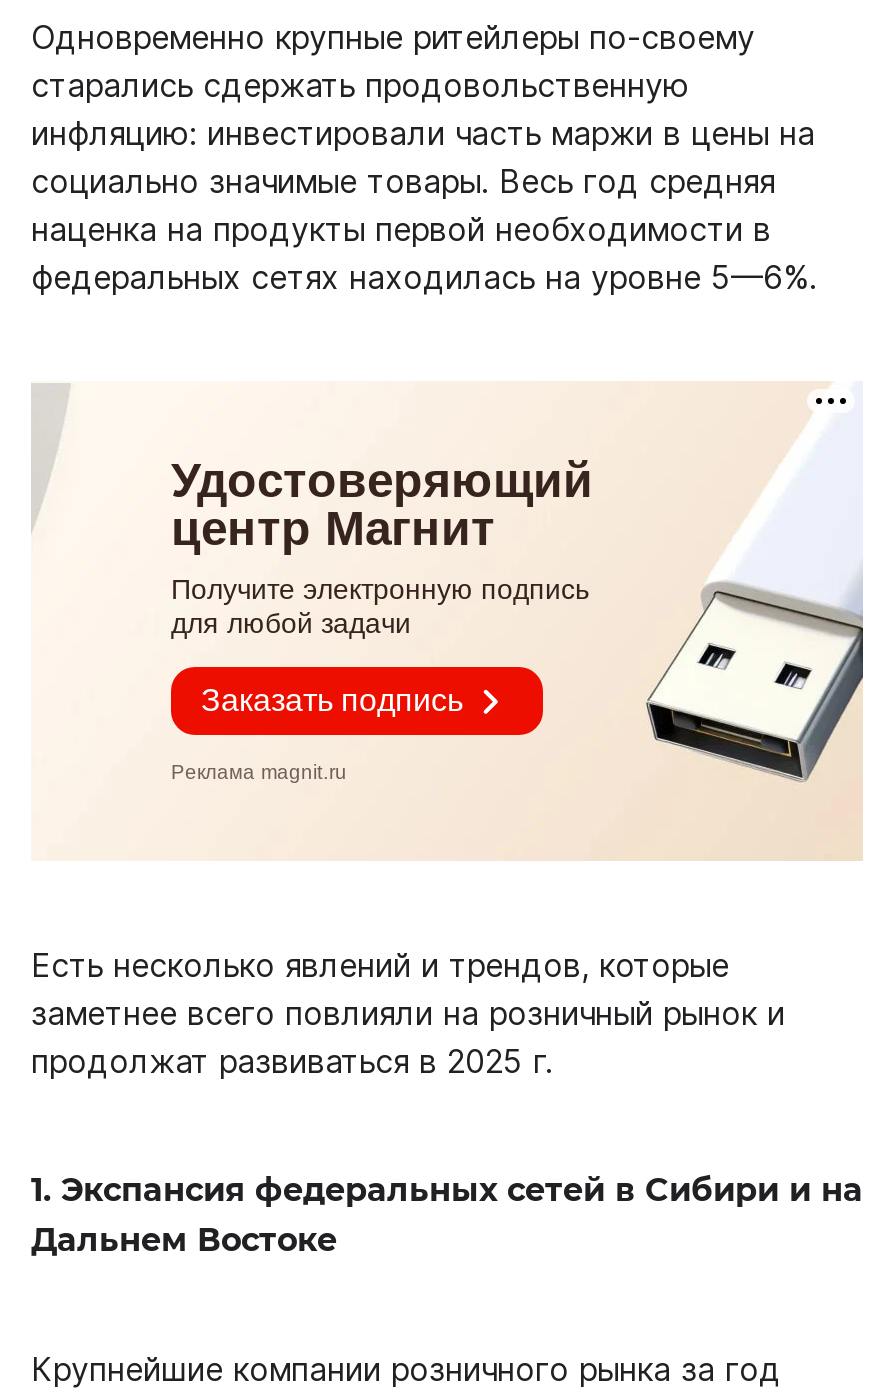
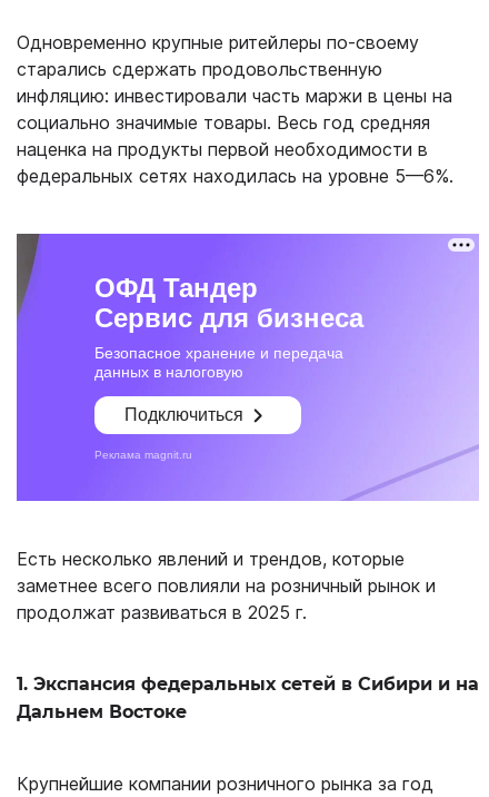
- [image]
+ [image]
